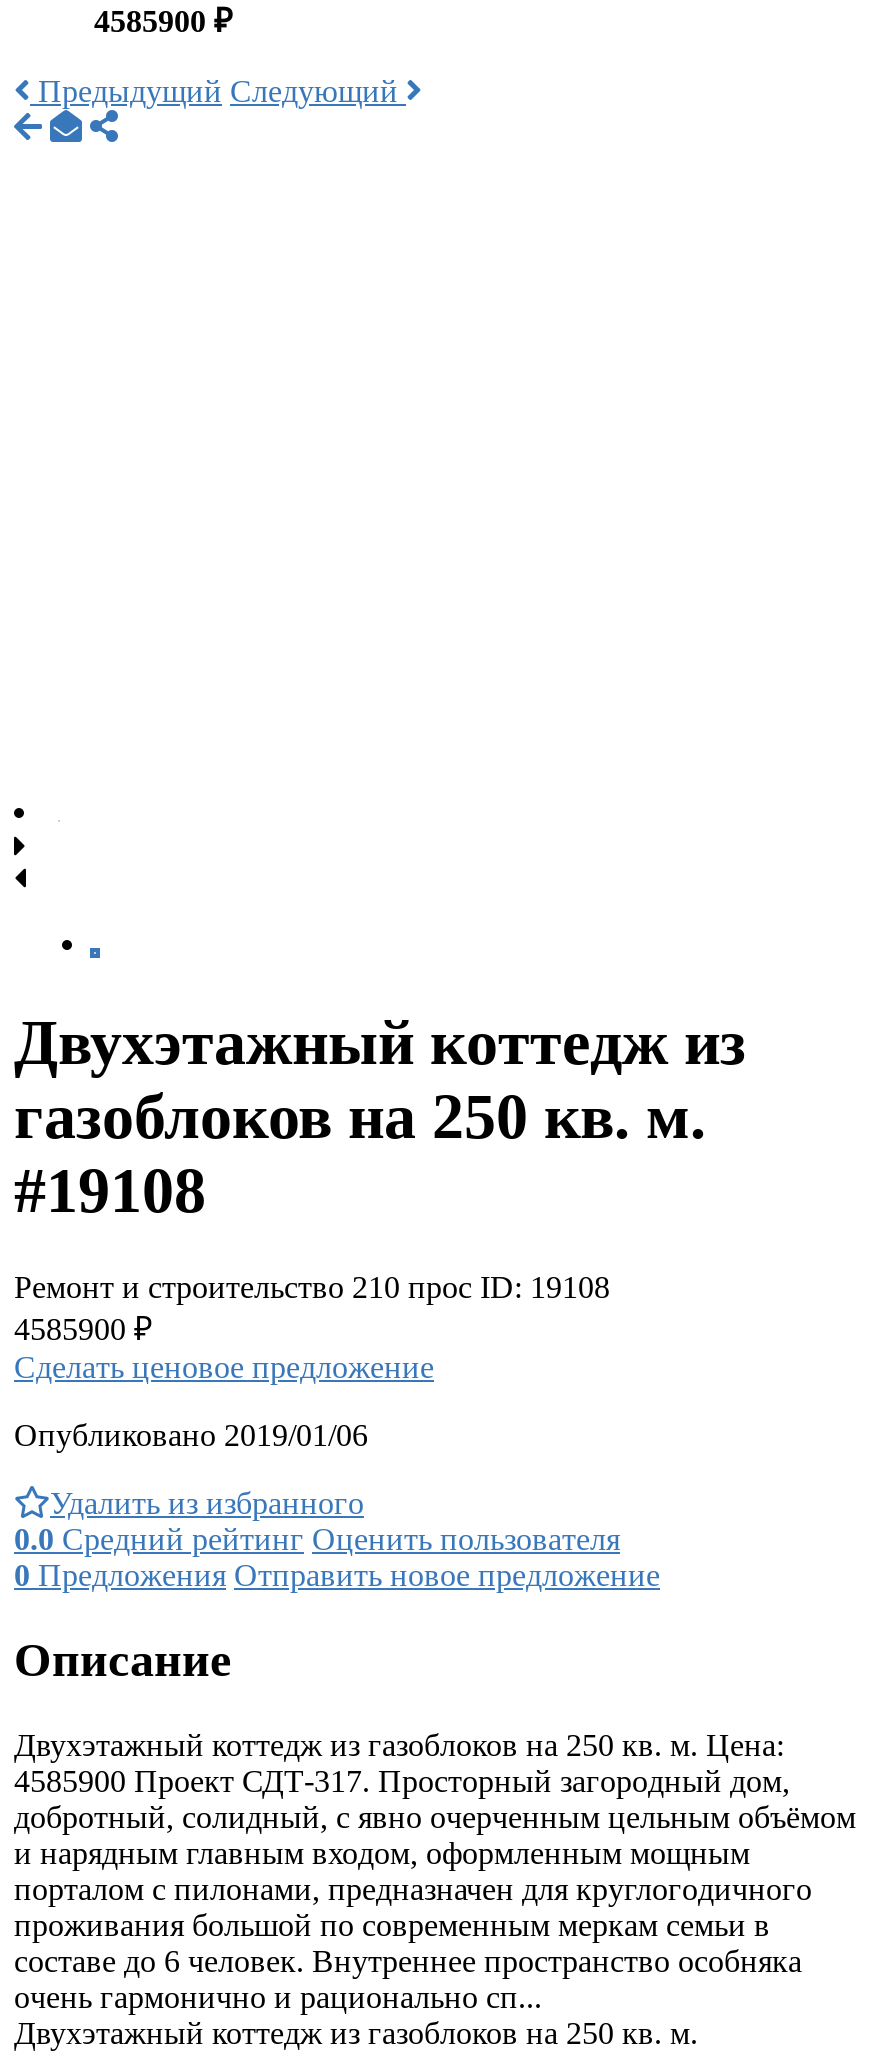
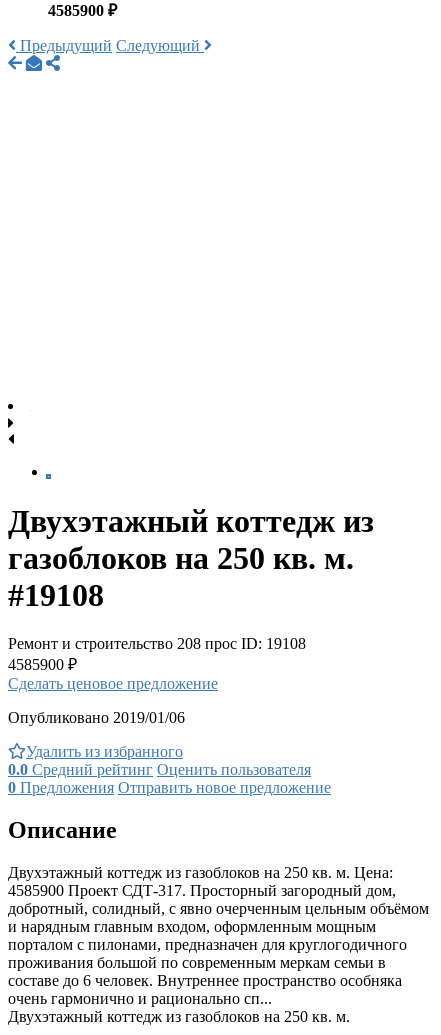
- Ремонт и строительство 210 прос ID: 19108
+ Ремонт и строительство 208 прос ID: 19108
